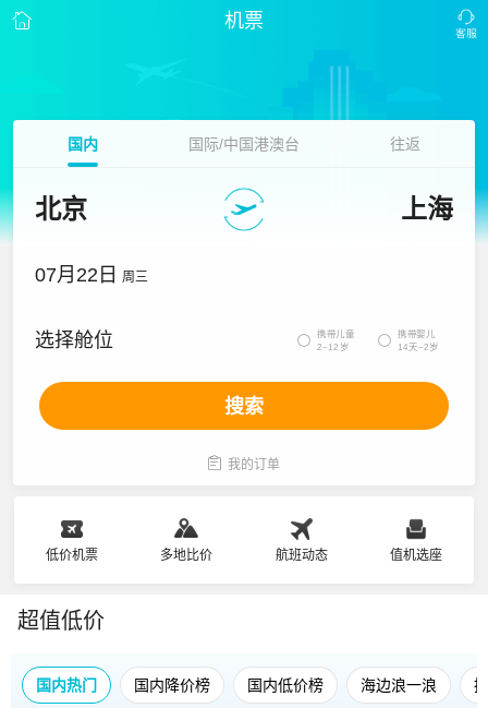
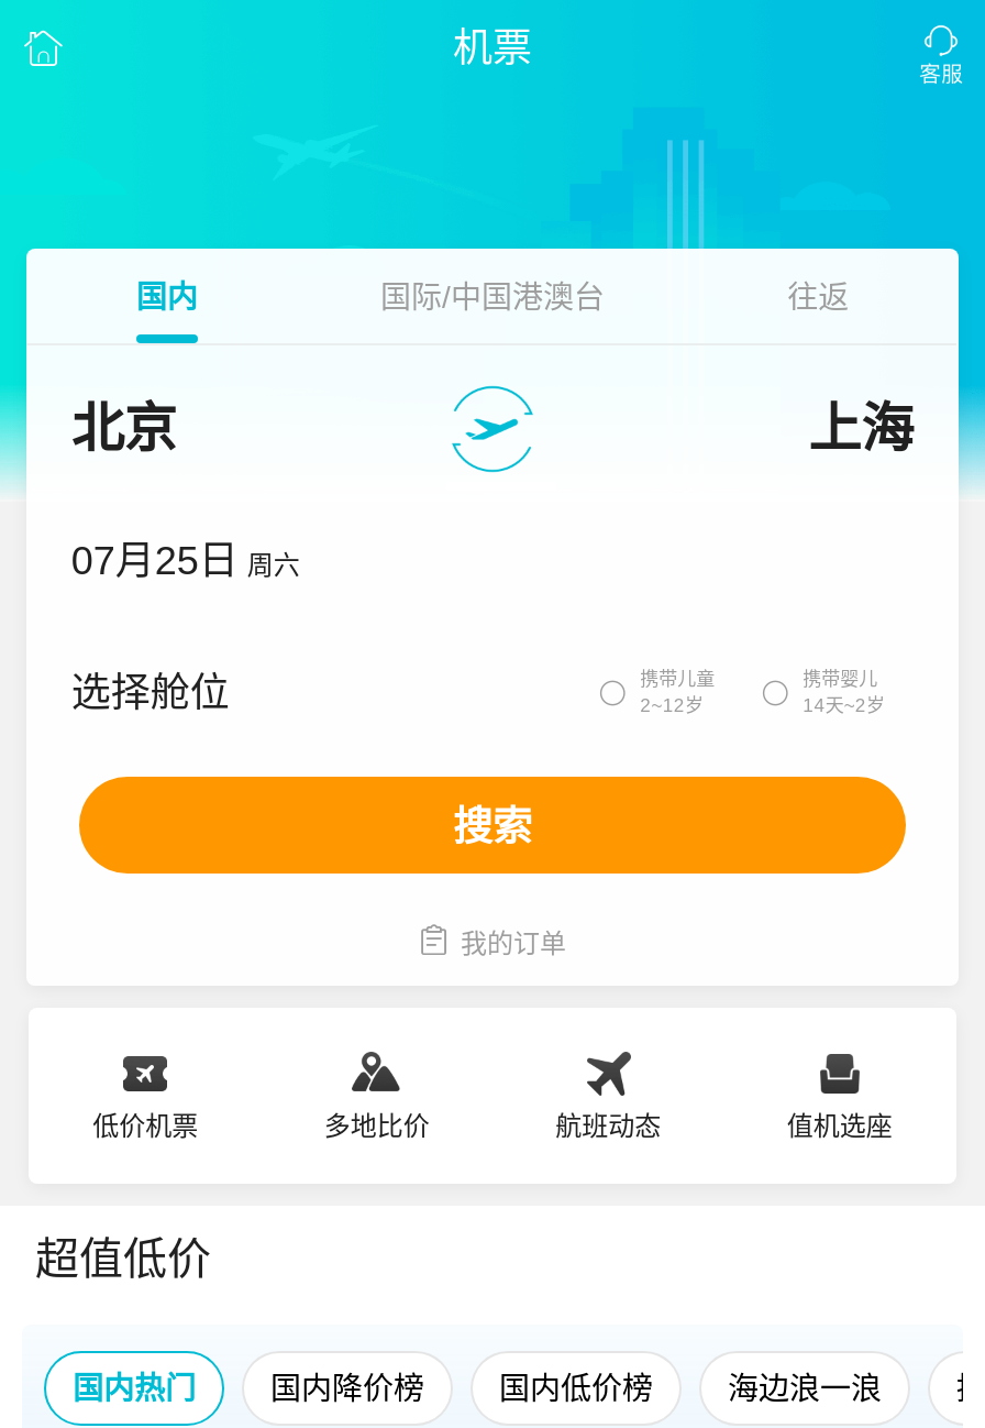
- 07月22日 周三
+ 07月25日 周六
